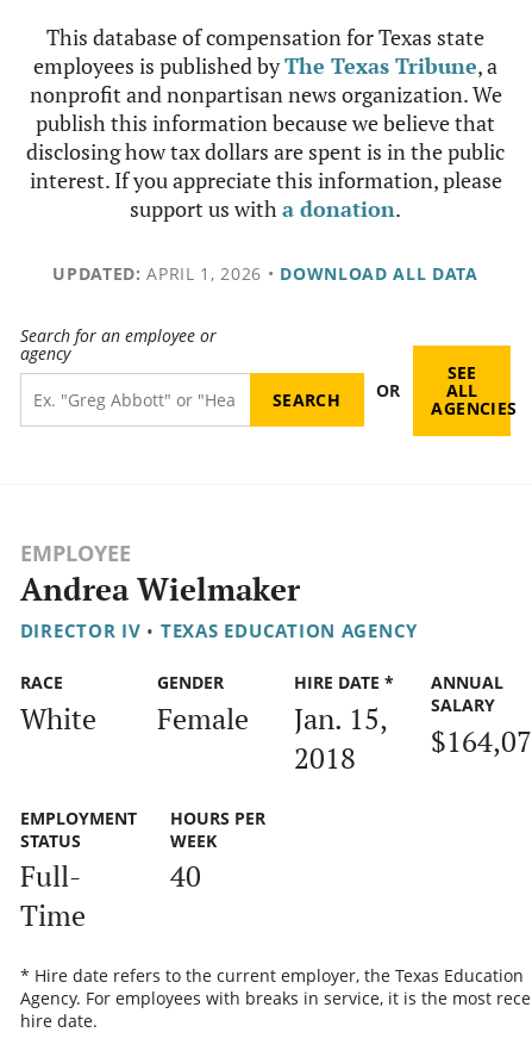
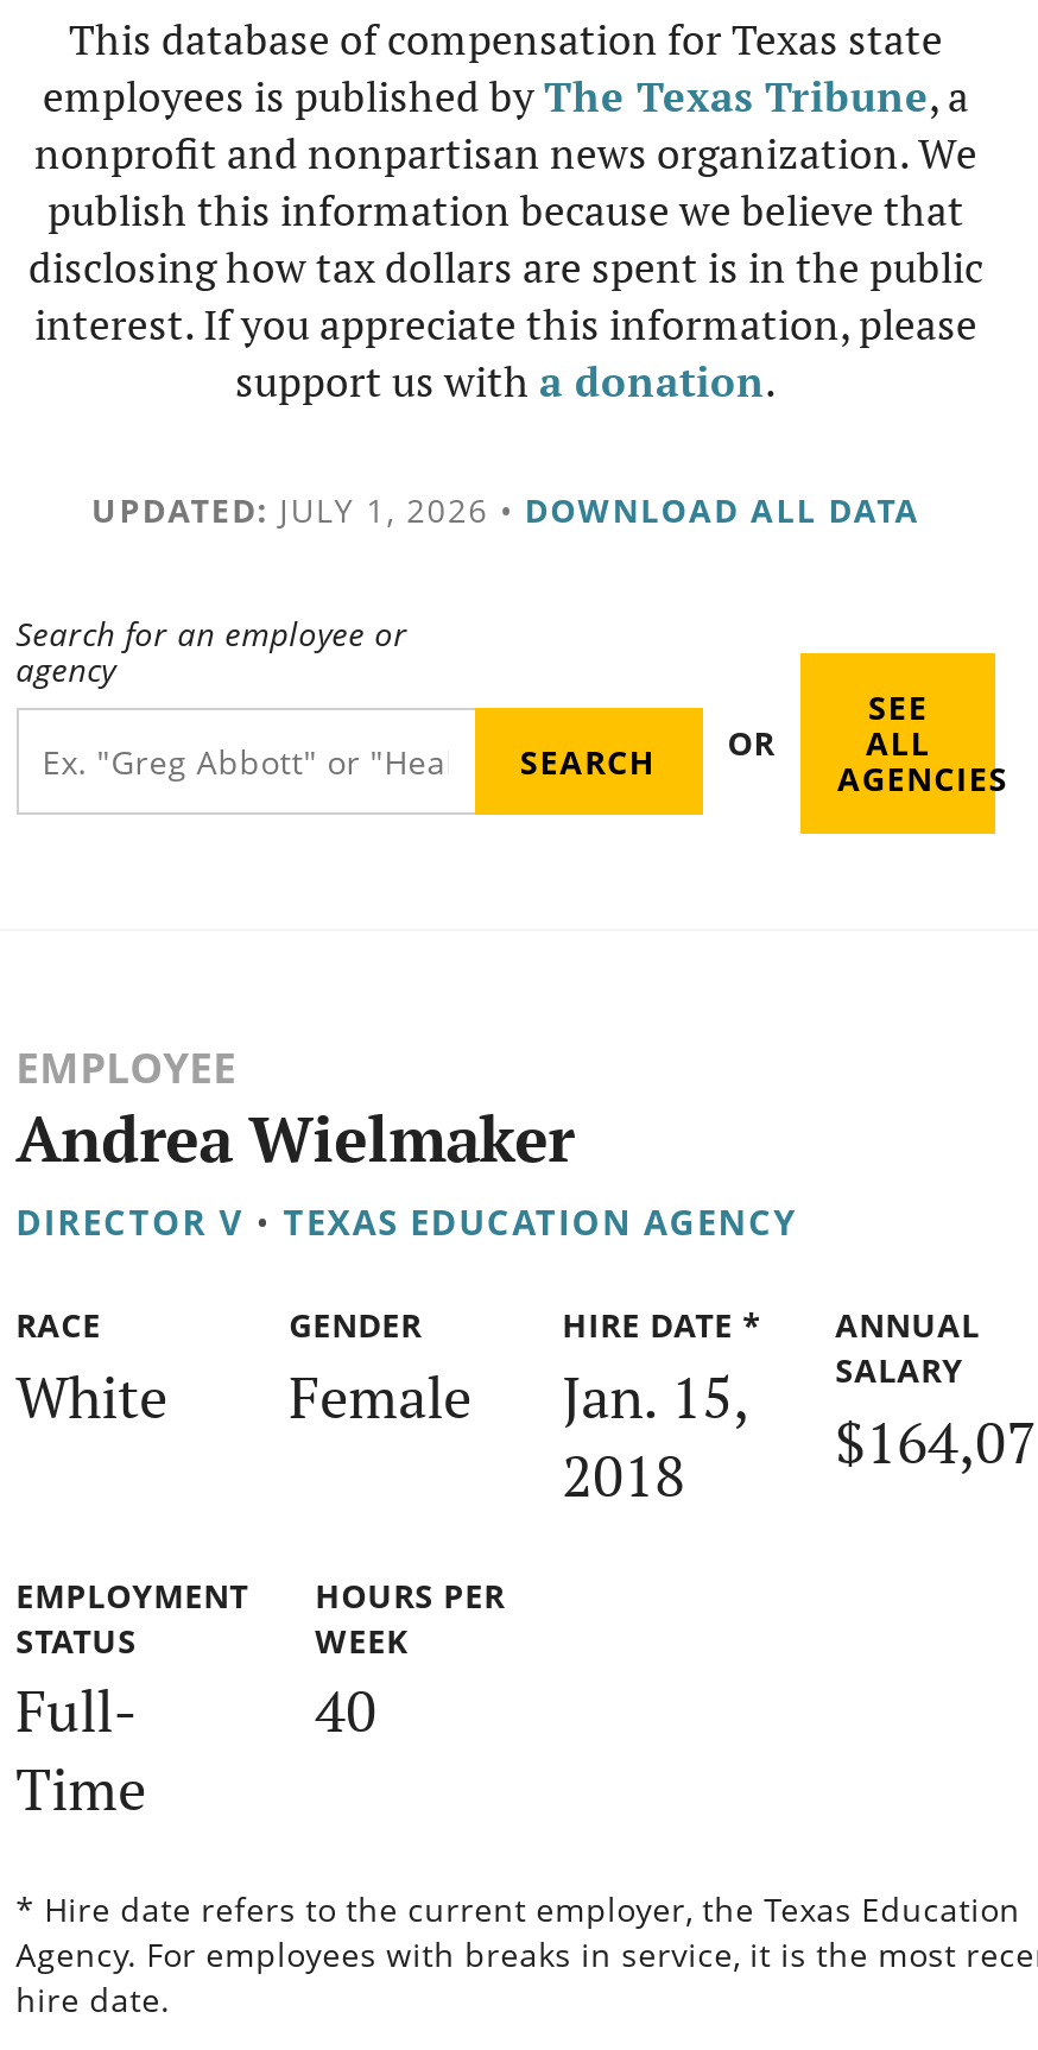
- UPDATED: APRIL 1, 2026 • DOWNLOAD ALL DATA
+ UPDATED: JULY 1, 2026 • DOWNLOAD ALL DATA

- DIRECTOR IV • TEXAS EDUCATION AGENCY
+ DIRECTOR V • TEXAS EDUCATION AGENCY
